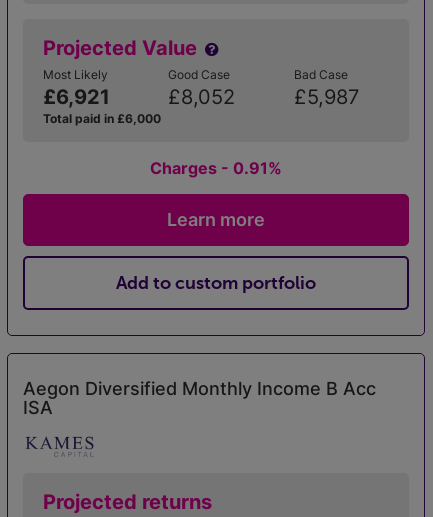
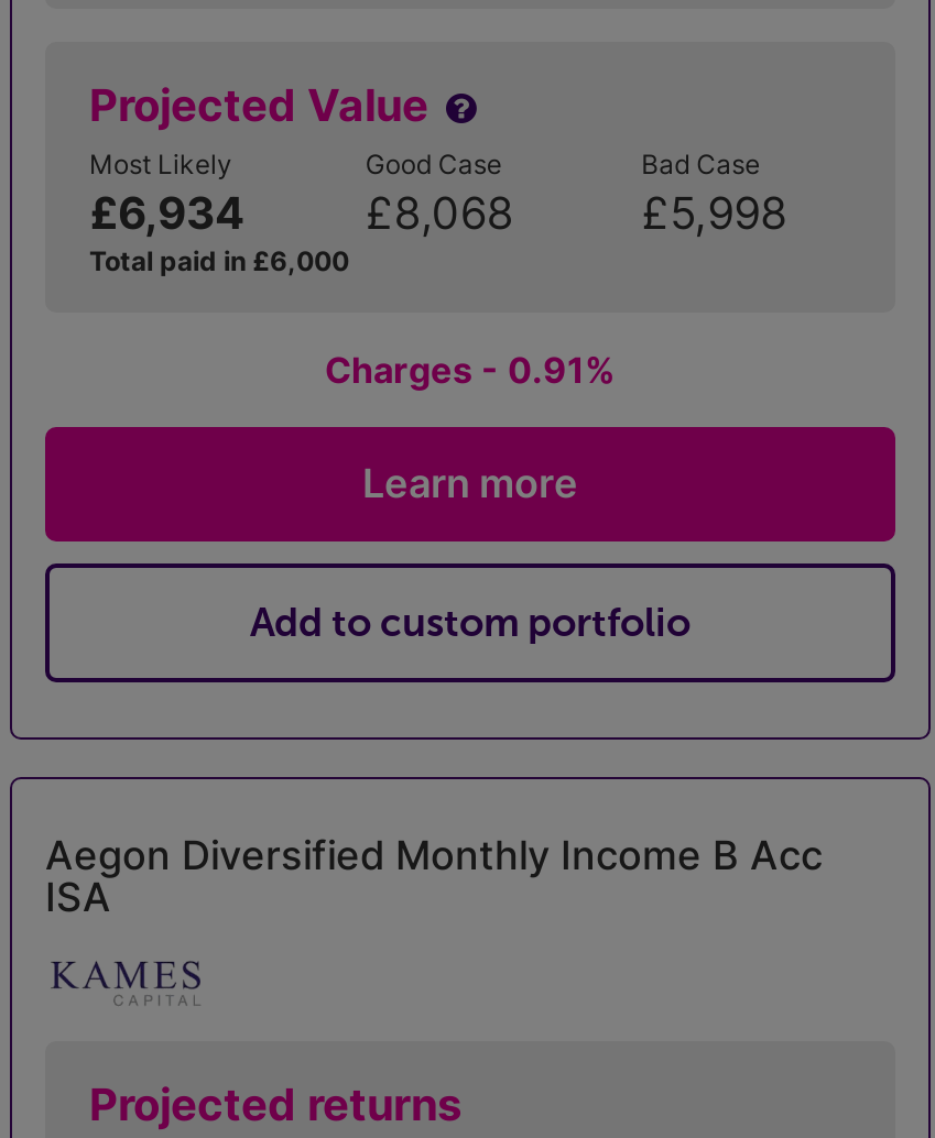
- £6,921
+ £6,934

- £8,052
+ £8,068

- £5,987
+ £5,998
